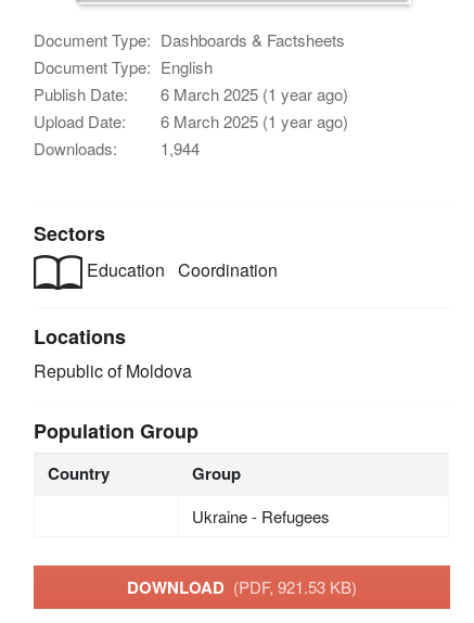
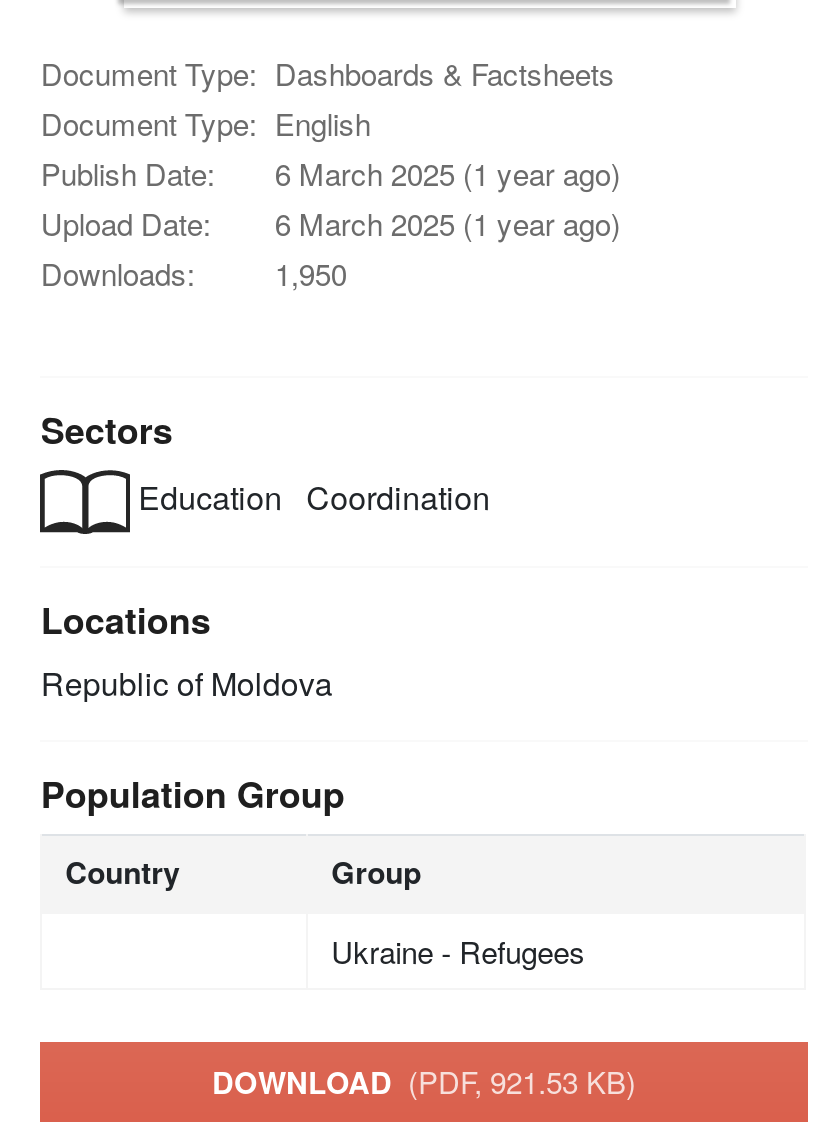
- Downloads: 1,944
+ Downloads: 1,950
